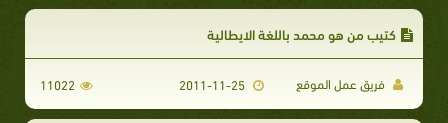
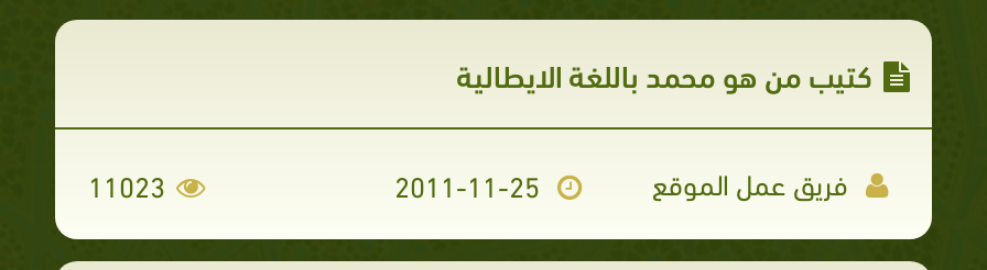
- 11022
+ 11023
